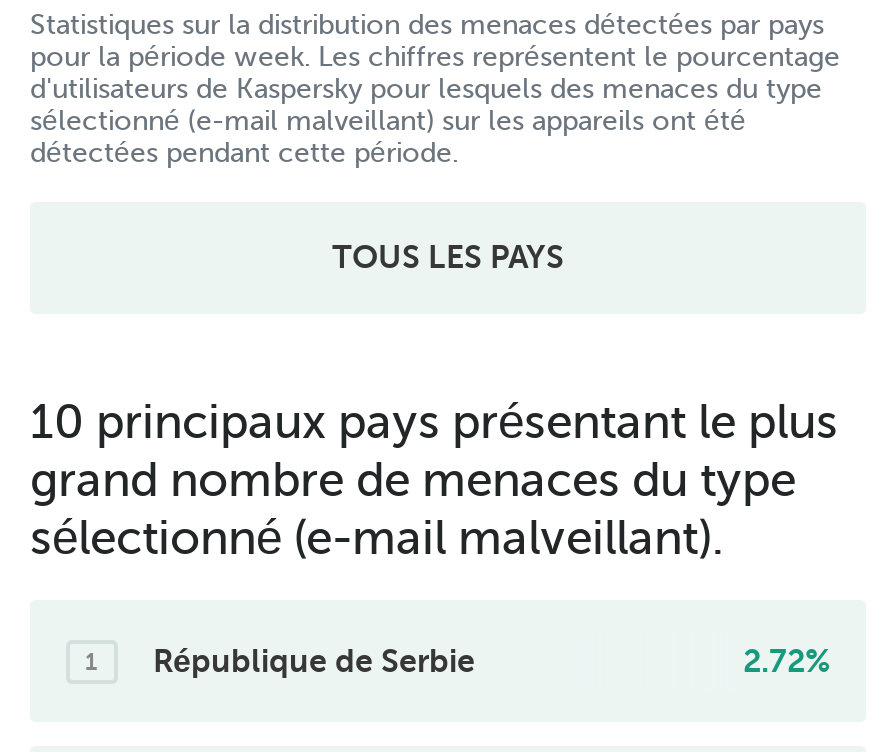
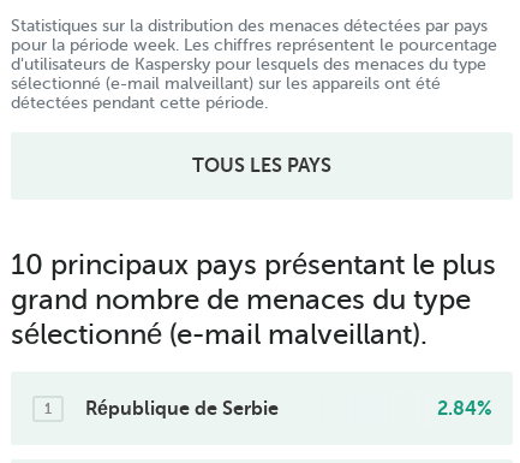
- 2.72%
+ 2.84%
